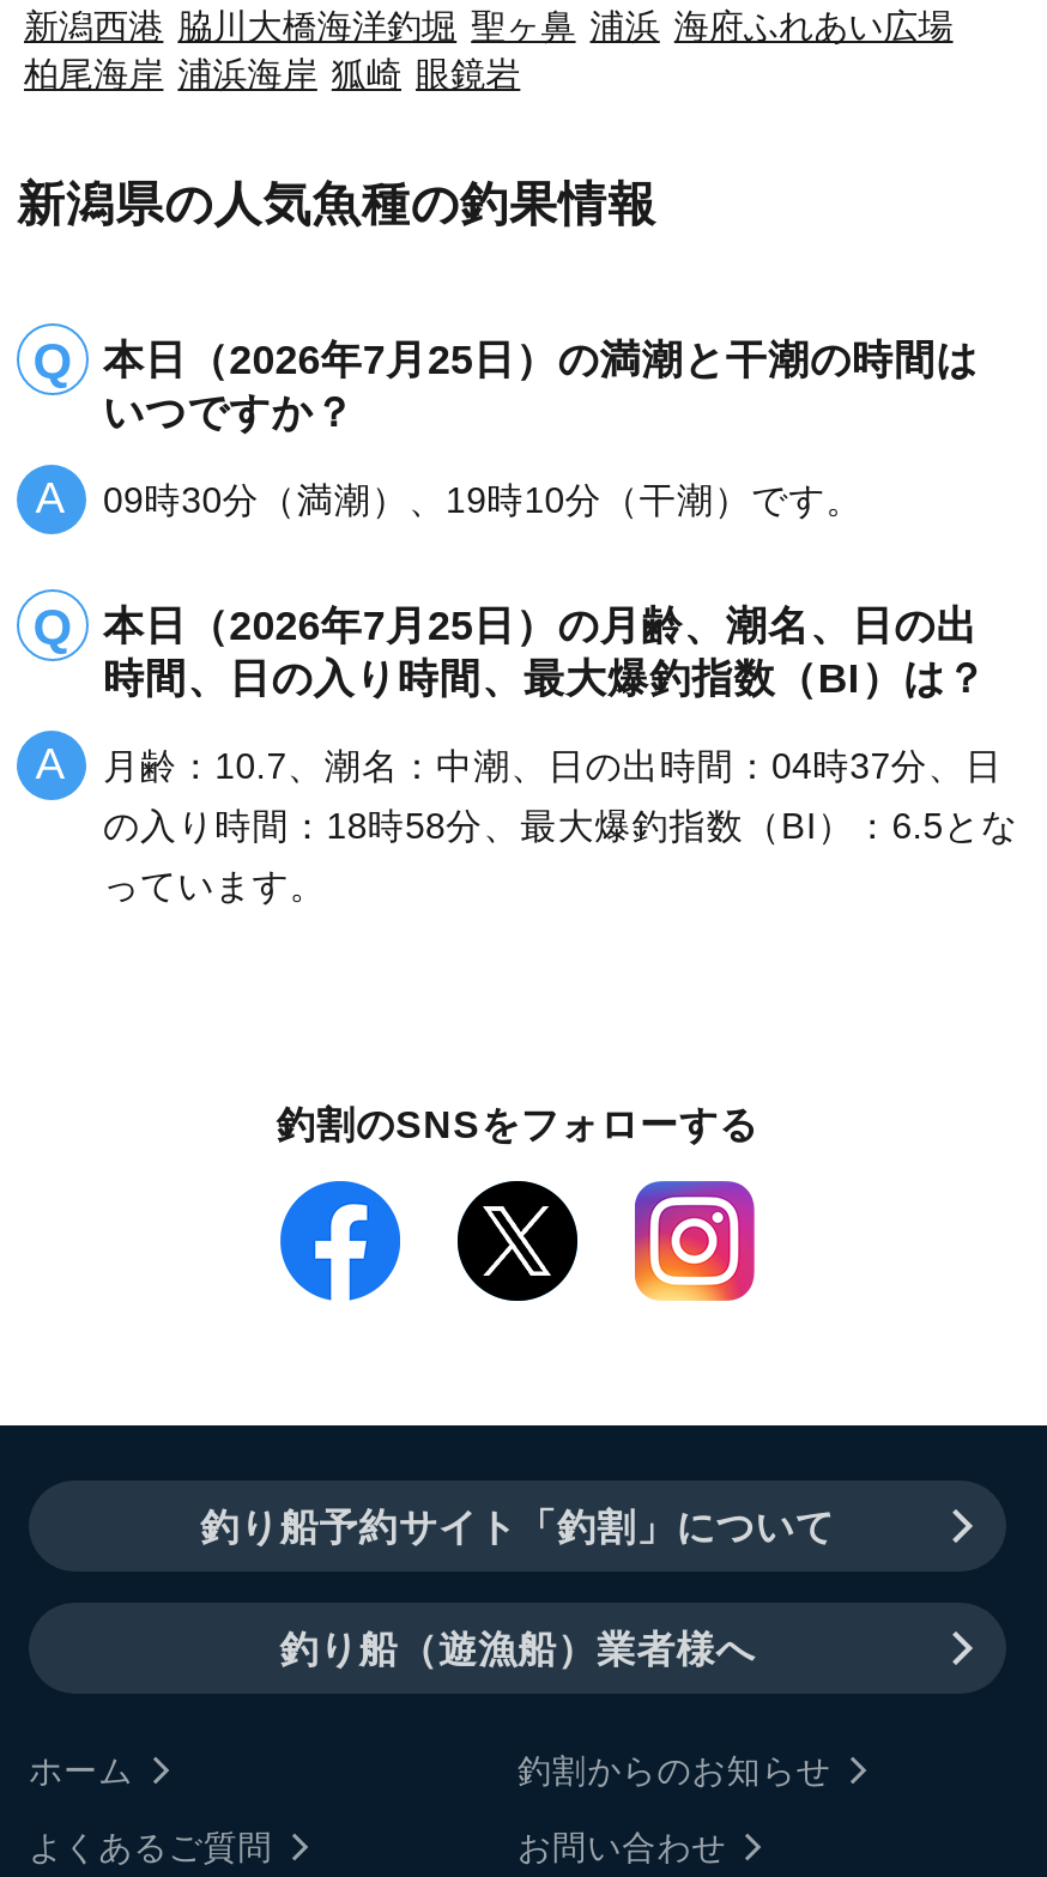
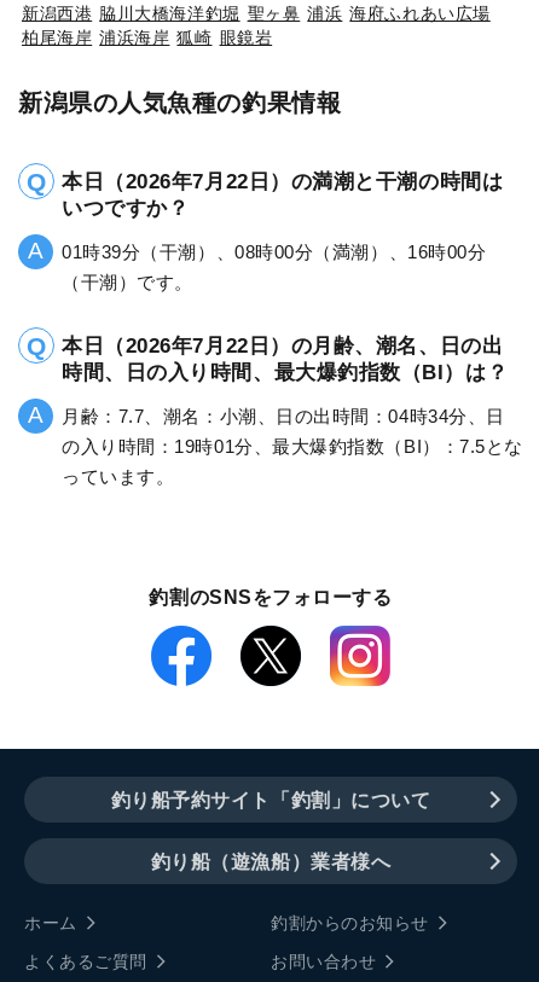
- 本日（2026年7月25日）の満潮と干潮の時間は
+ 本日（2026年7月22日）の満潮と干潮の時間は

- 09時30分（満潮）、19時10分（干潮）です。
- 本日（2026年7月25日）の月齢、潮名、日の出
+ 01時39分（干潮）、08時00分（満潮）、16時00分
+ （干潮）です。
+ 本日（2026年7月22日）の月齢、潮名、日の出

- 月齢：10.7、潮名：中潮、日の出時間：04時37分、日
+ 月齢：7.7、潮名：小潮、日の出時間：04時34分、日

- の入り時間：18時58分、最大爆釣指数（BI）：6.5とな
+ の入り時間：19時01分、最大爆釣指数（BI）：7.5とな
